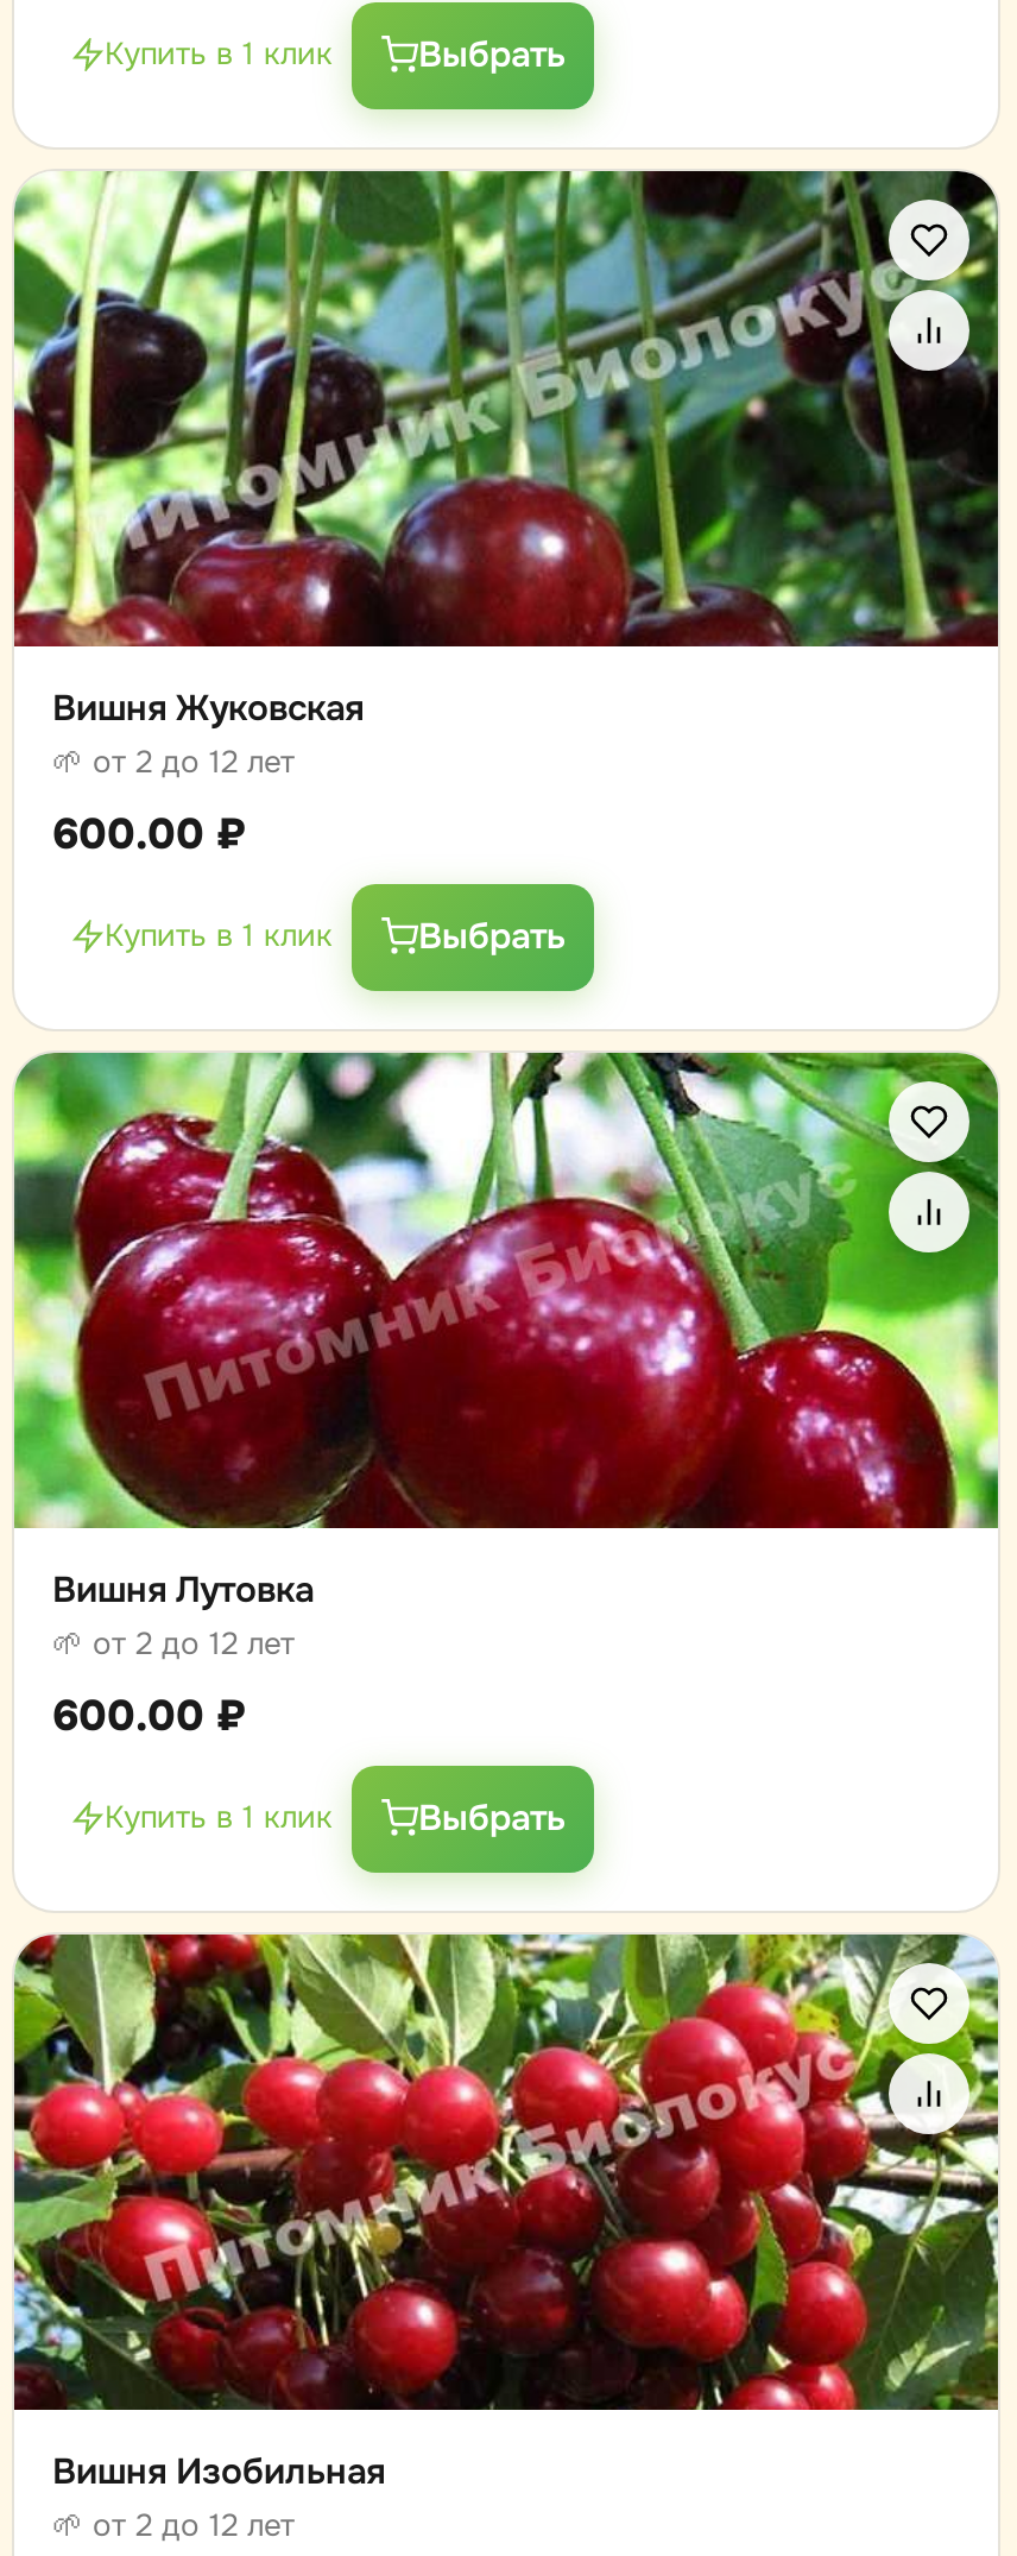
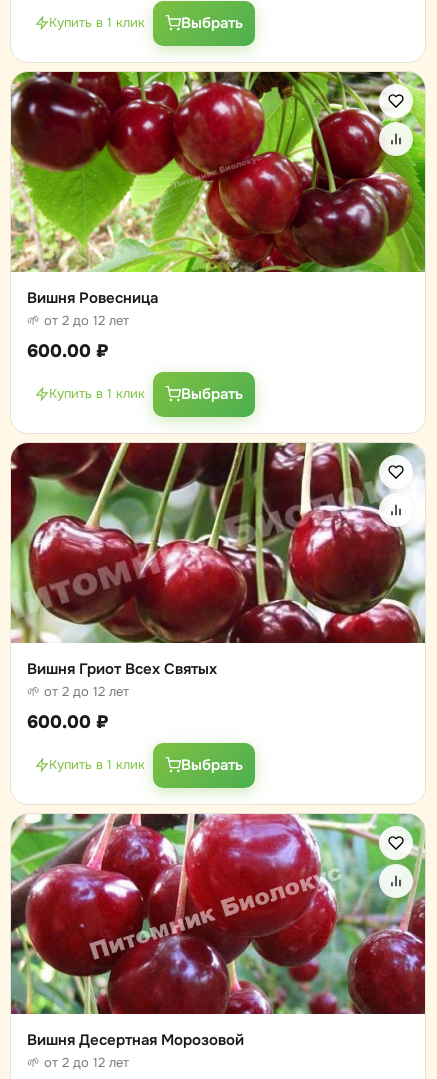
- [image]
- Вишня Жуковская
+ [image]
+ Вишня Ровесница

- [image]
- Вишня Лутовка
+ [image]
+ Вишня Гриот Всех Святых

- [image]
- Вишня Изобильная
+ [image]
+ Вишня Десертная Морозовой
